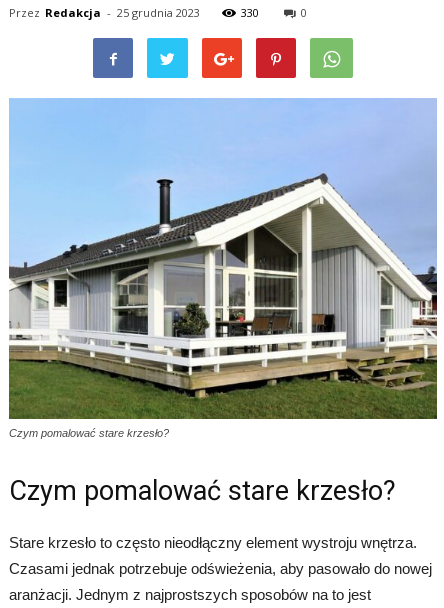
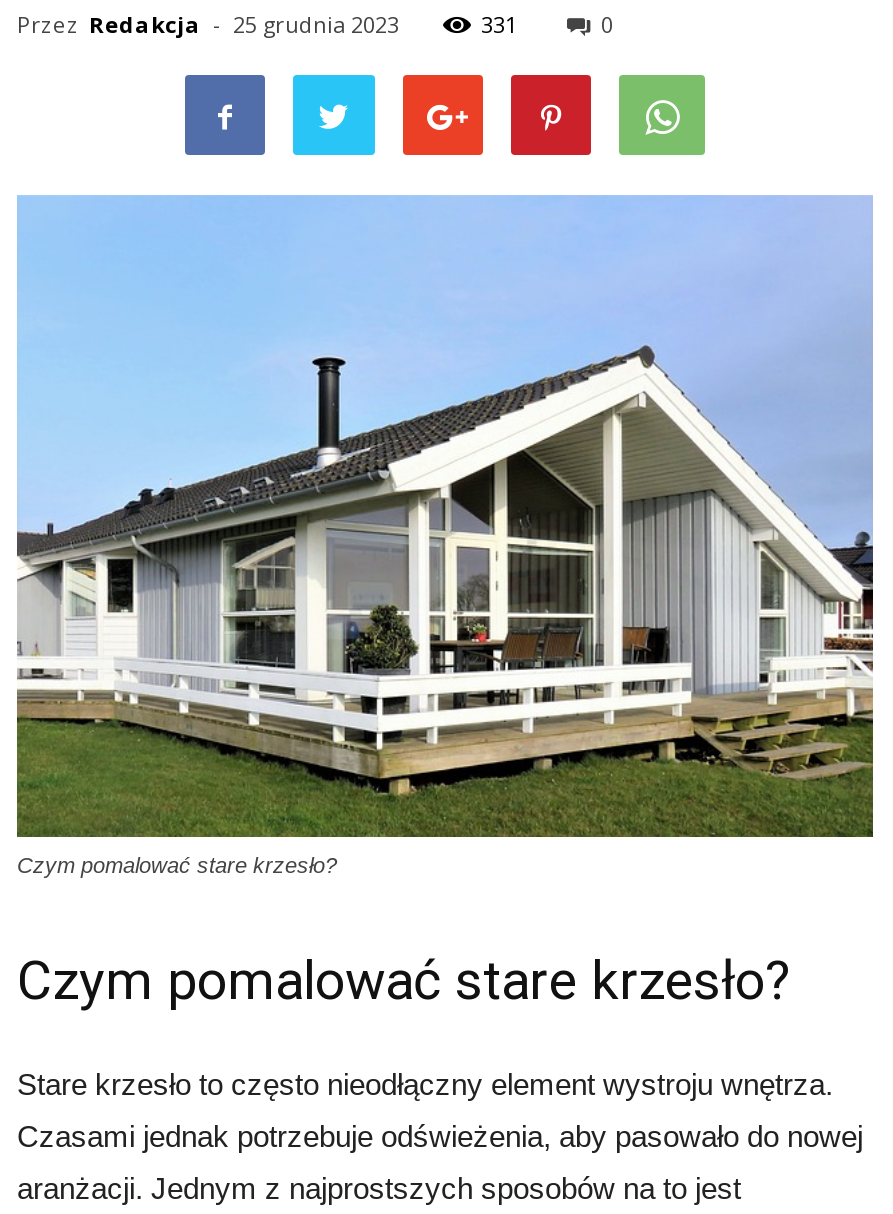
- 330
+ 331
